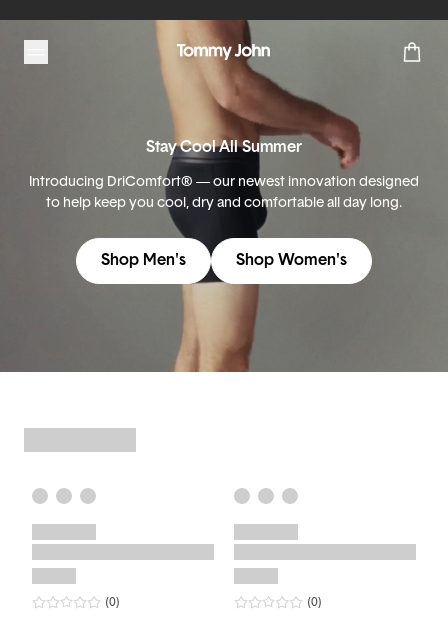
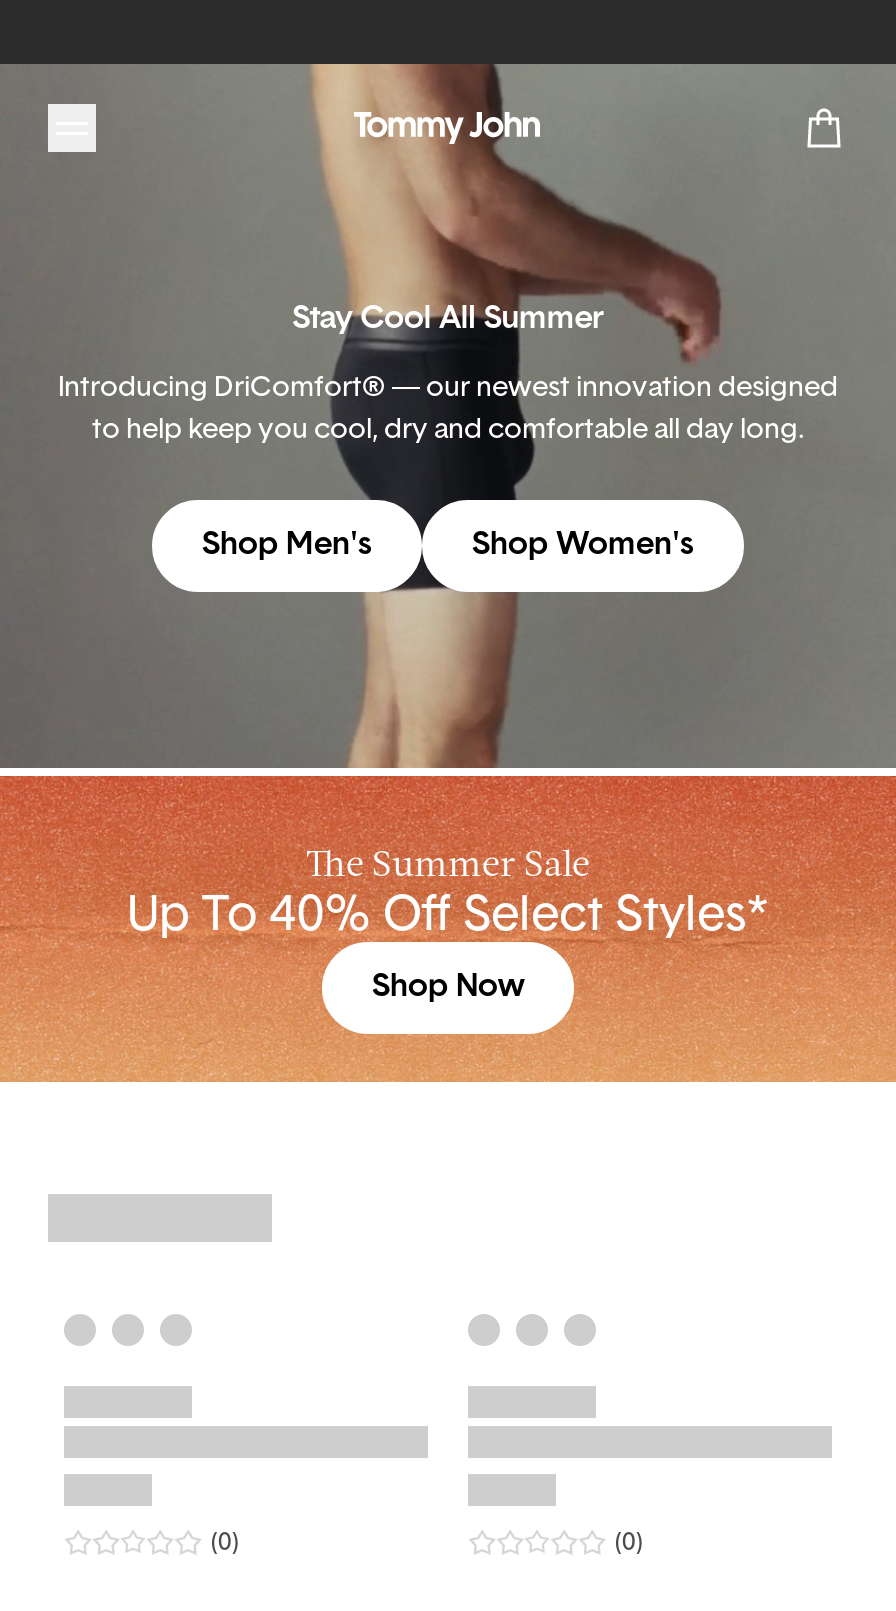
+ [image]
+ The Summer Sale
+ Up To 40% Off Select Styles*
+ Shop Now
